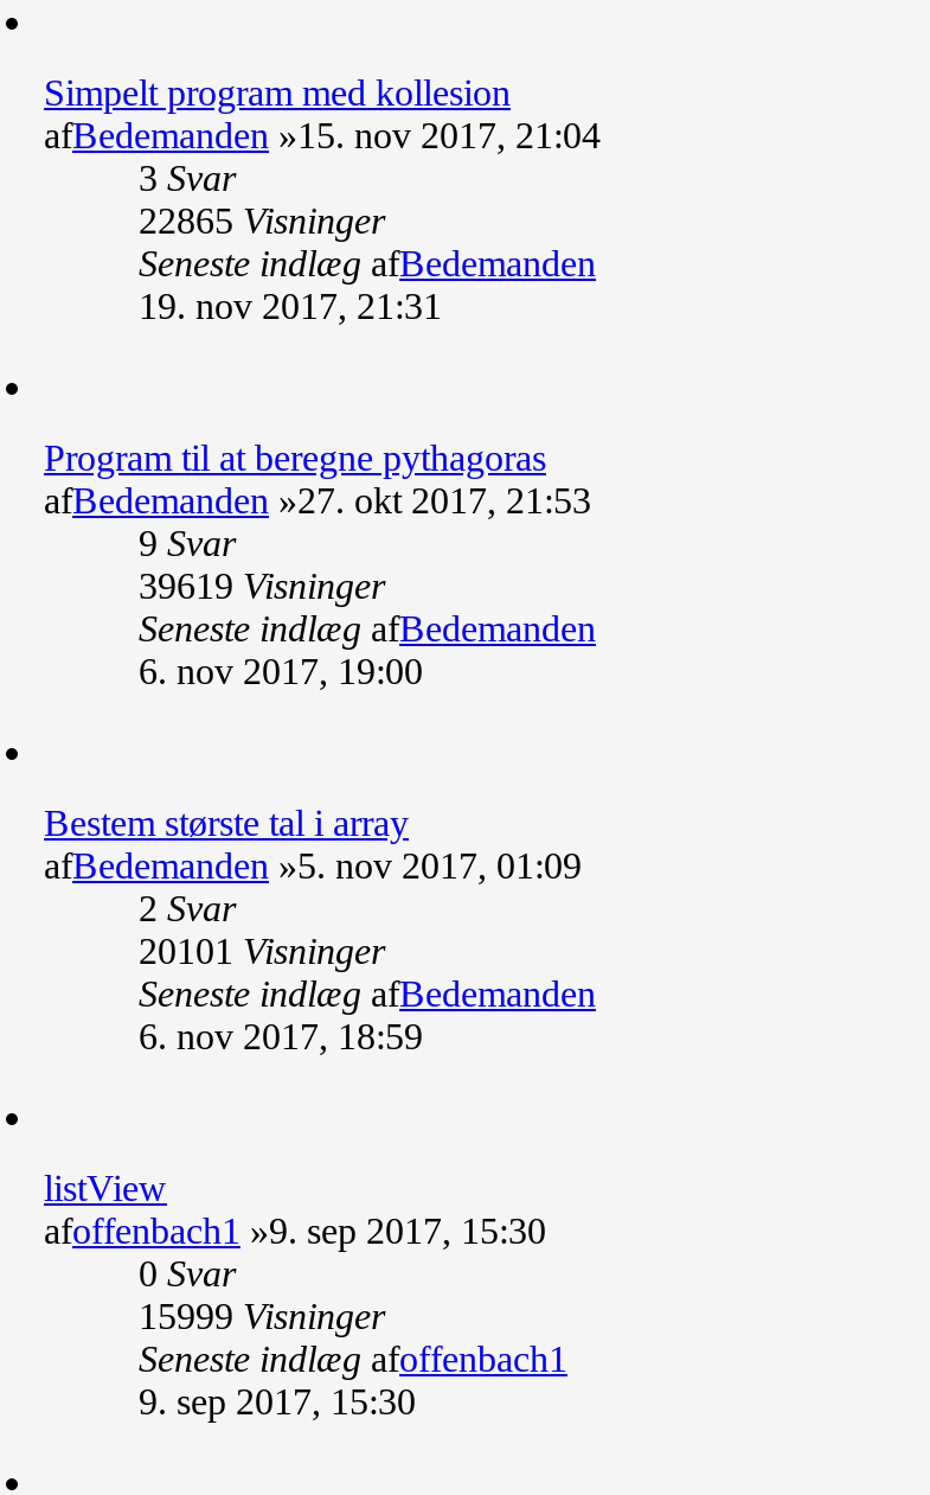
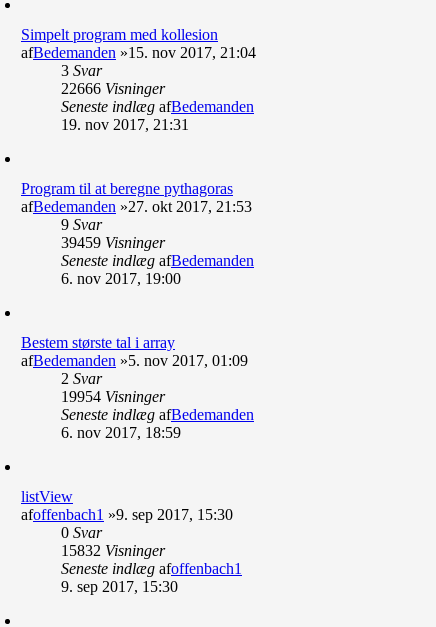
- 22865 Visninger
+ 22666 Visninger

- 39619 Visninger
+ 39459 Visninger

- 20101 Visninger
+ 19954 Visninger

- 15999 Visninger
+ 15832 Visninger
